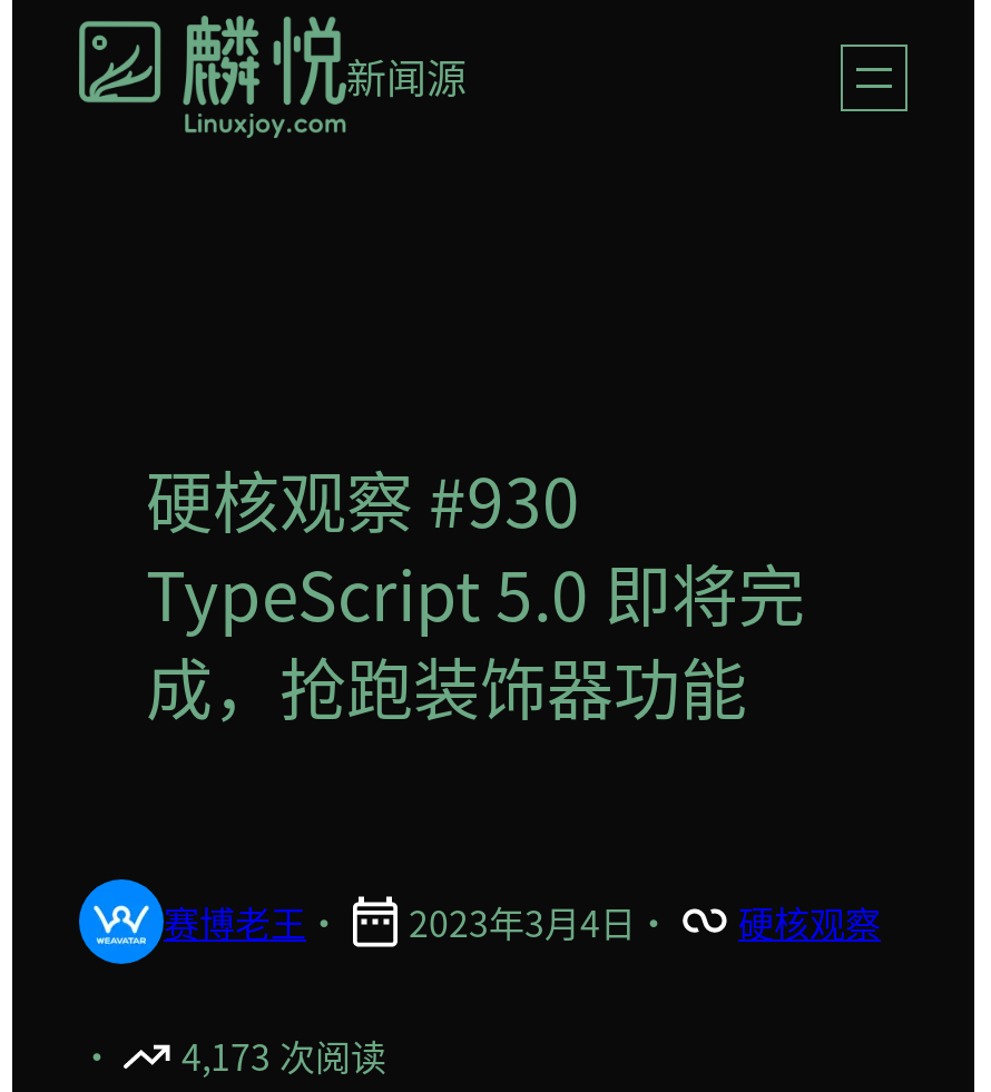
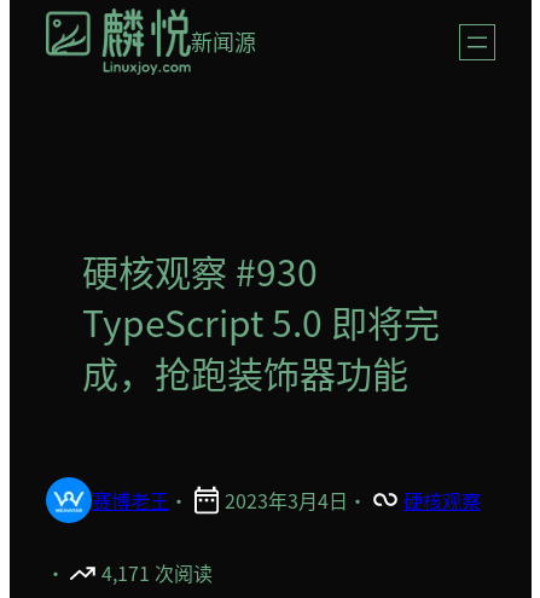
- 4,173 次阅读
+ 4,171 次阅读
